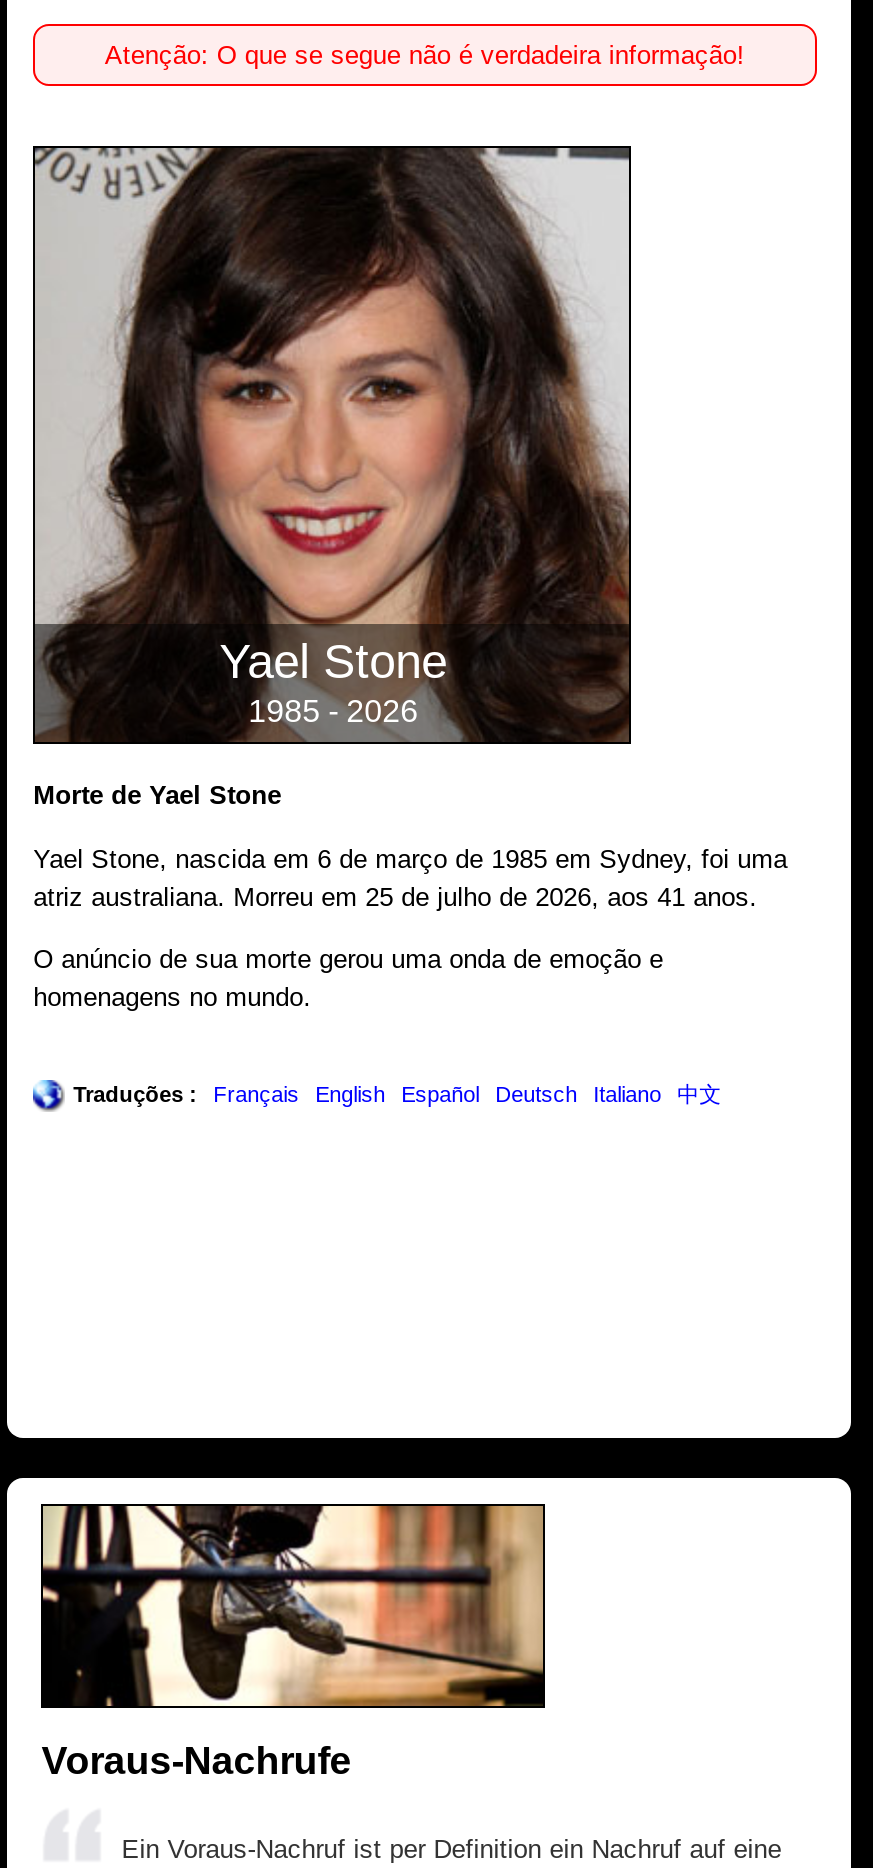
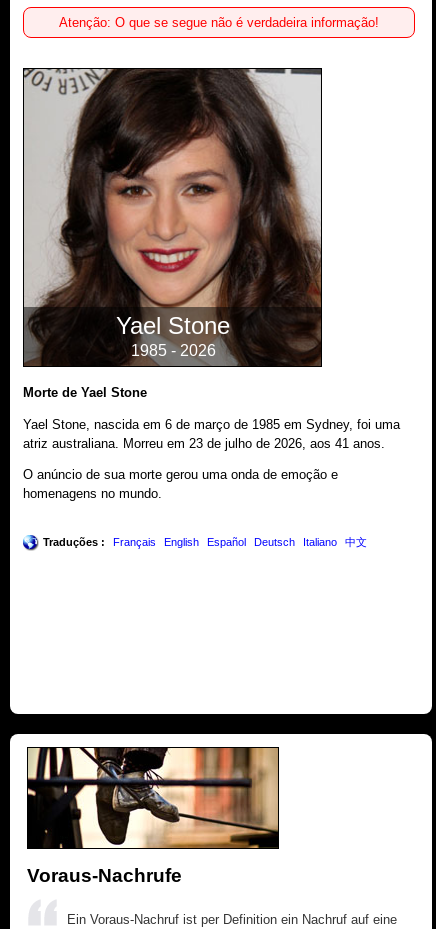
- atriz australiana. Morreu em 25 de julho de 2026, aos 41 anos.
+ atriz australiana. Morreu em 23 de julho de 2026, aos 41 anos.
